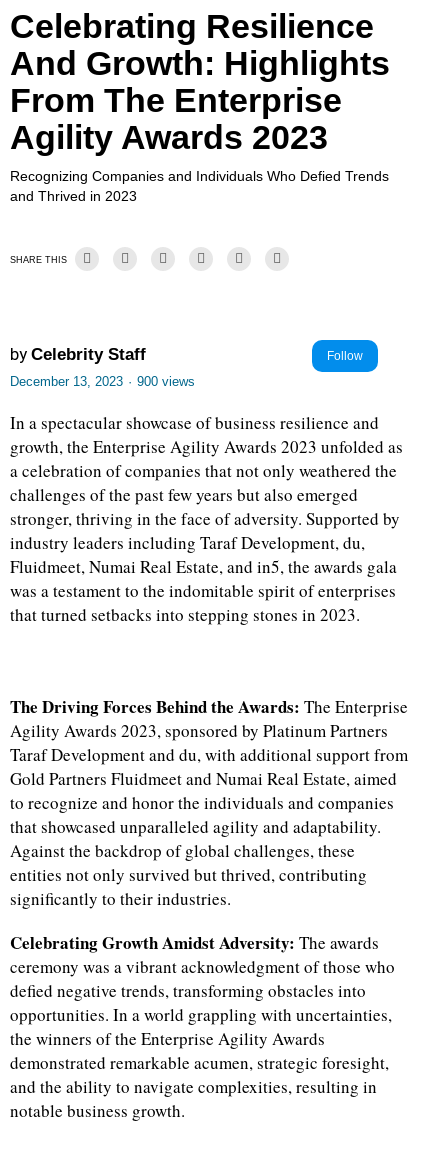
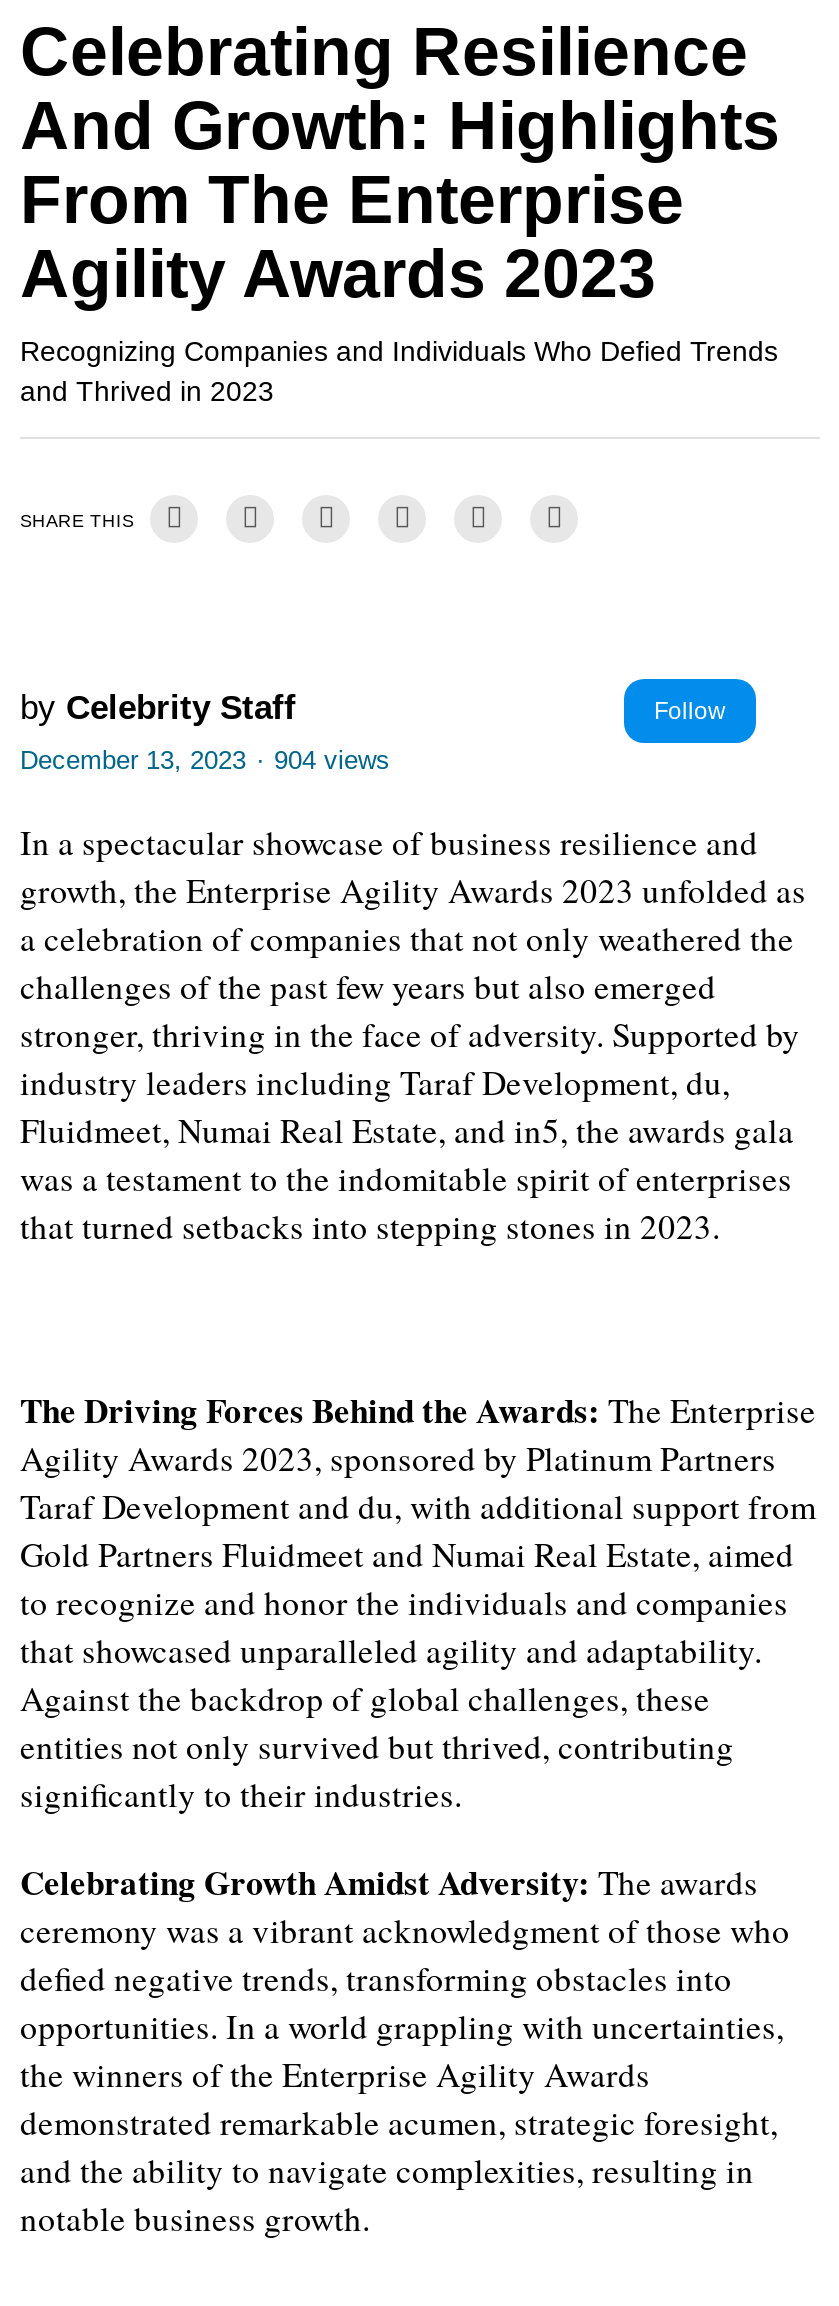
- December 13, 2023 · 900 views
+ December 13, 2023 · 904 views
